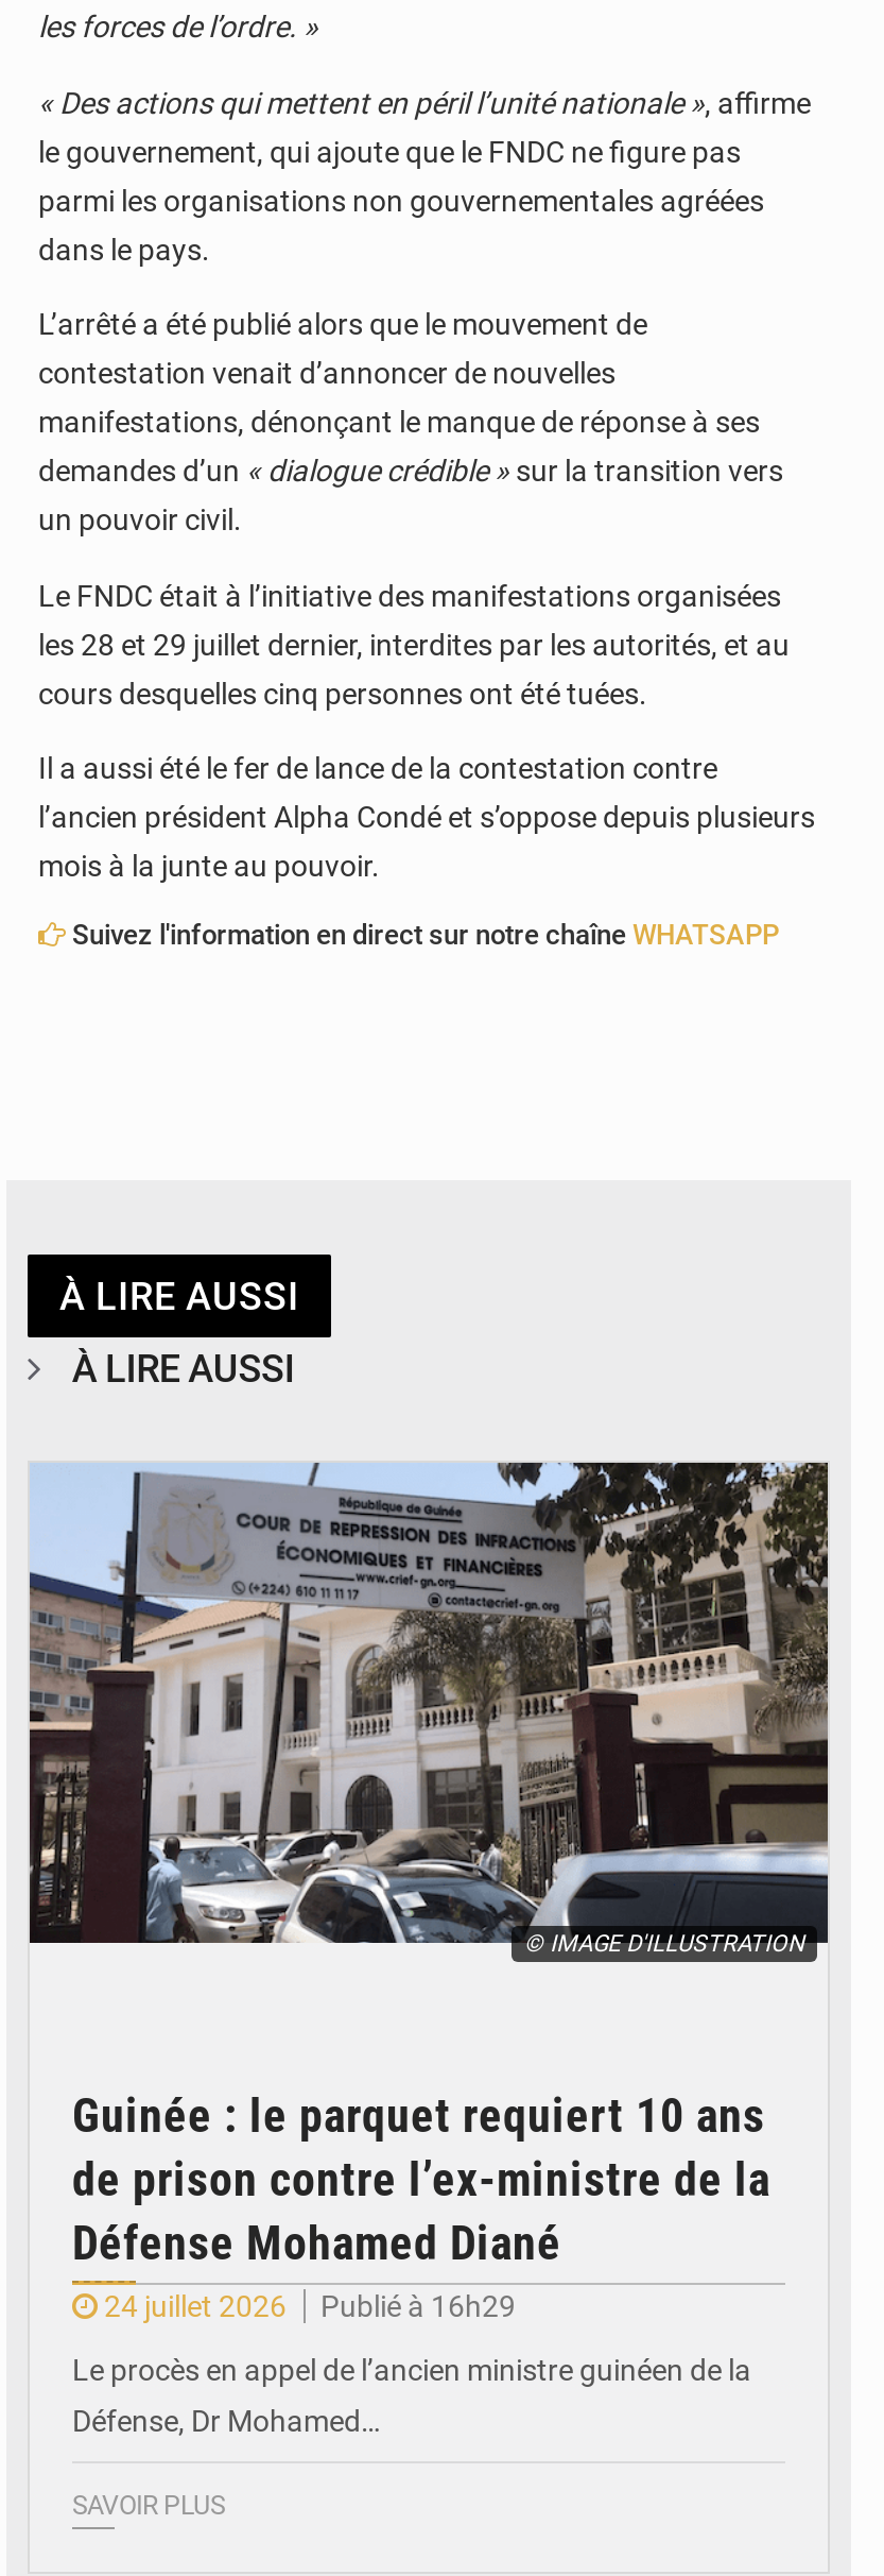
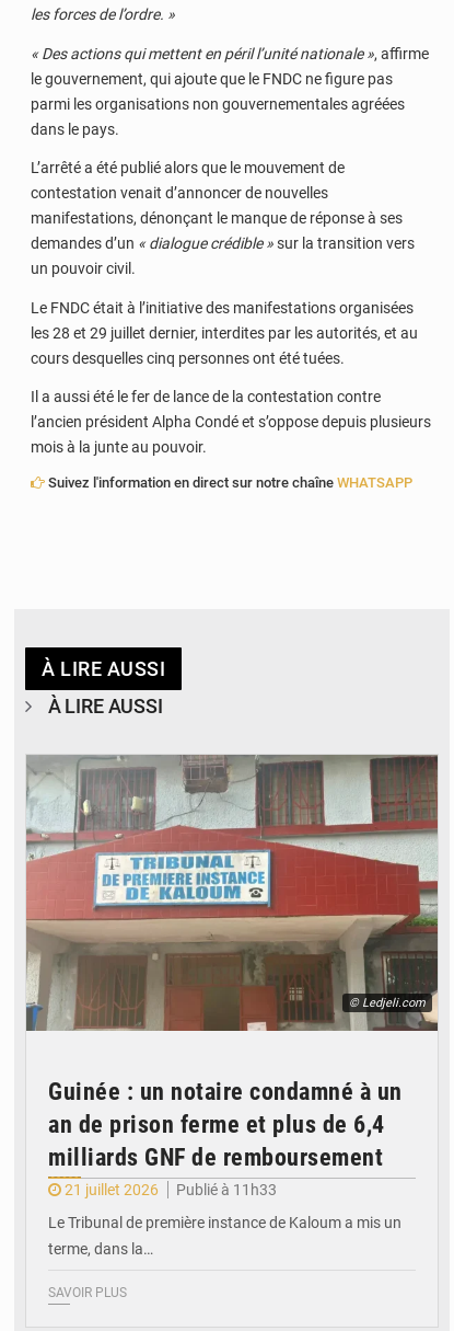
- [image]
- © IMAGE D'ILLUSTRATION
+ [image]
+ © Ledjeli.com

- Guinée : le parquet requiert 10 ans
- de prison contre l’ex-ministre de la
- Défense Mohamed Diané
- 24 juillet 2026
- Publié à 16h29
+ Guinée : un notaire condamné à un
+ an de prison ferme et plus de 6,4
+ milliards GNF de remboursement
+ 21 juillet 2026
+ Publié à 11h33

- Le procès en appel de l’ancien ministre guinéen de la
+ Le Tribunal de première instance de Kaloum a mis un

- Défense, Dr Mohamed…
+ terme, dans la…
